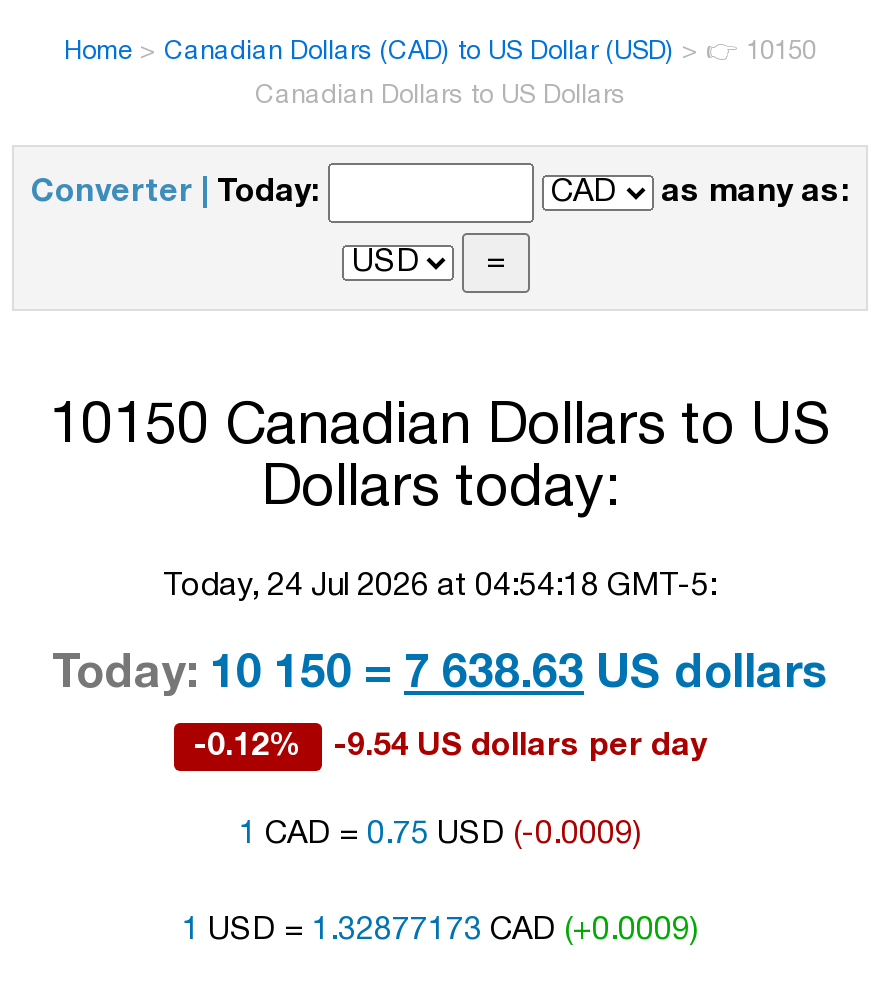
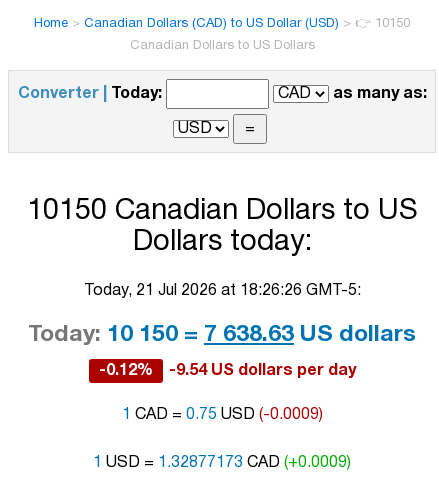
- Today, 24 Jul 2026 at 04:54:18 GMT-5:
+ Today, 21 Jul 2026 at 18:26:26 GMT-5:
